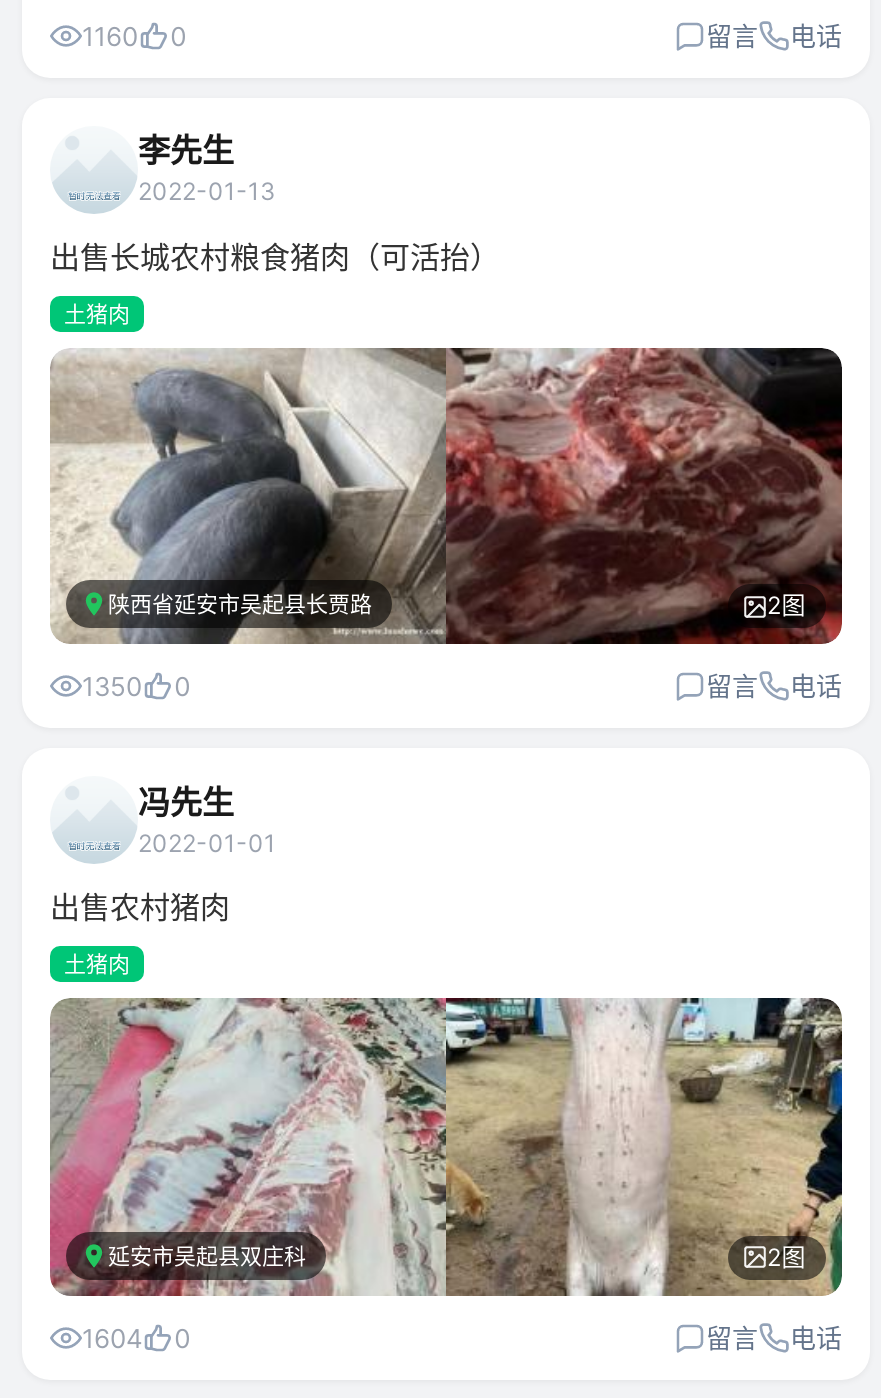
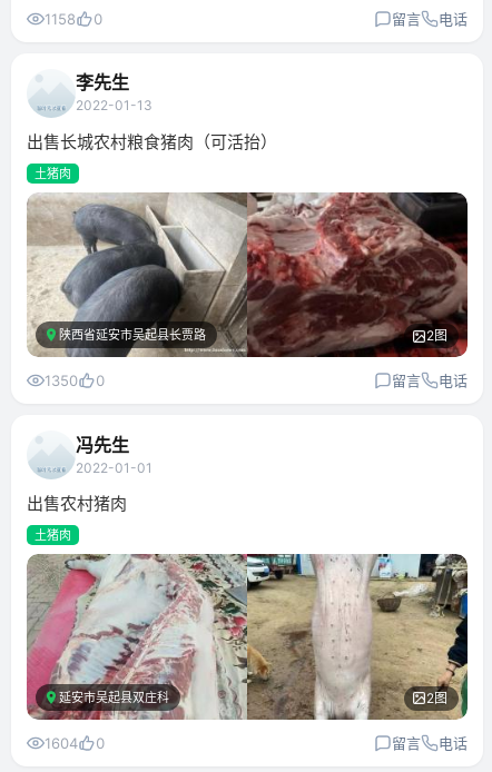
- 1160 0
+ 1158 0
